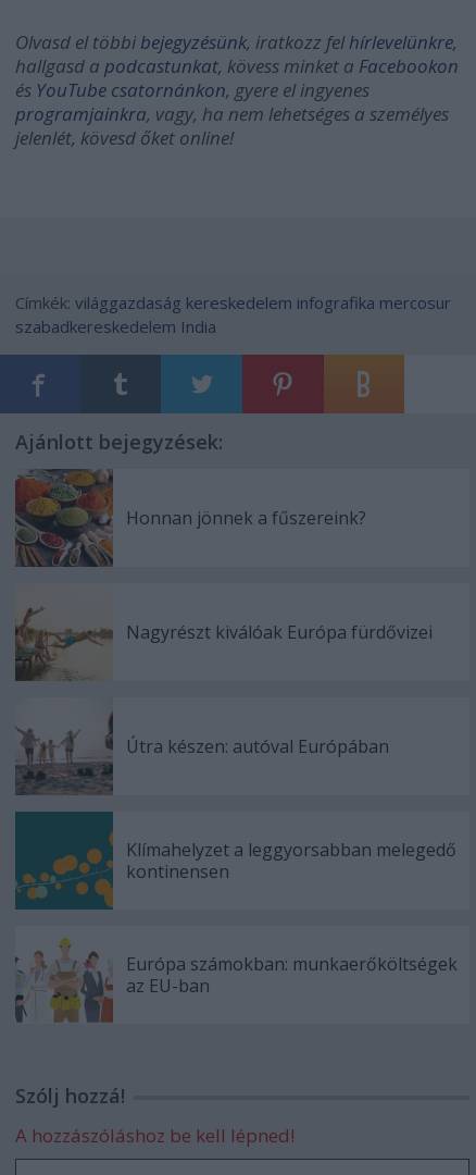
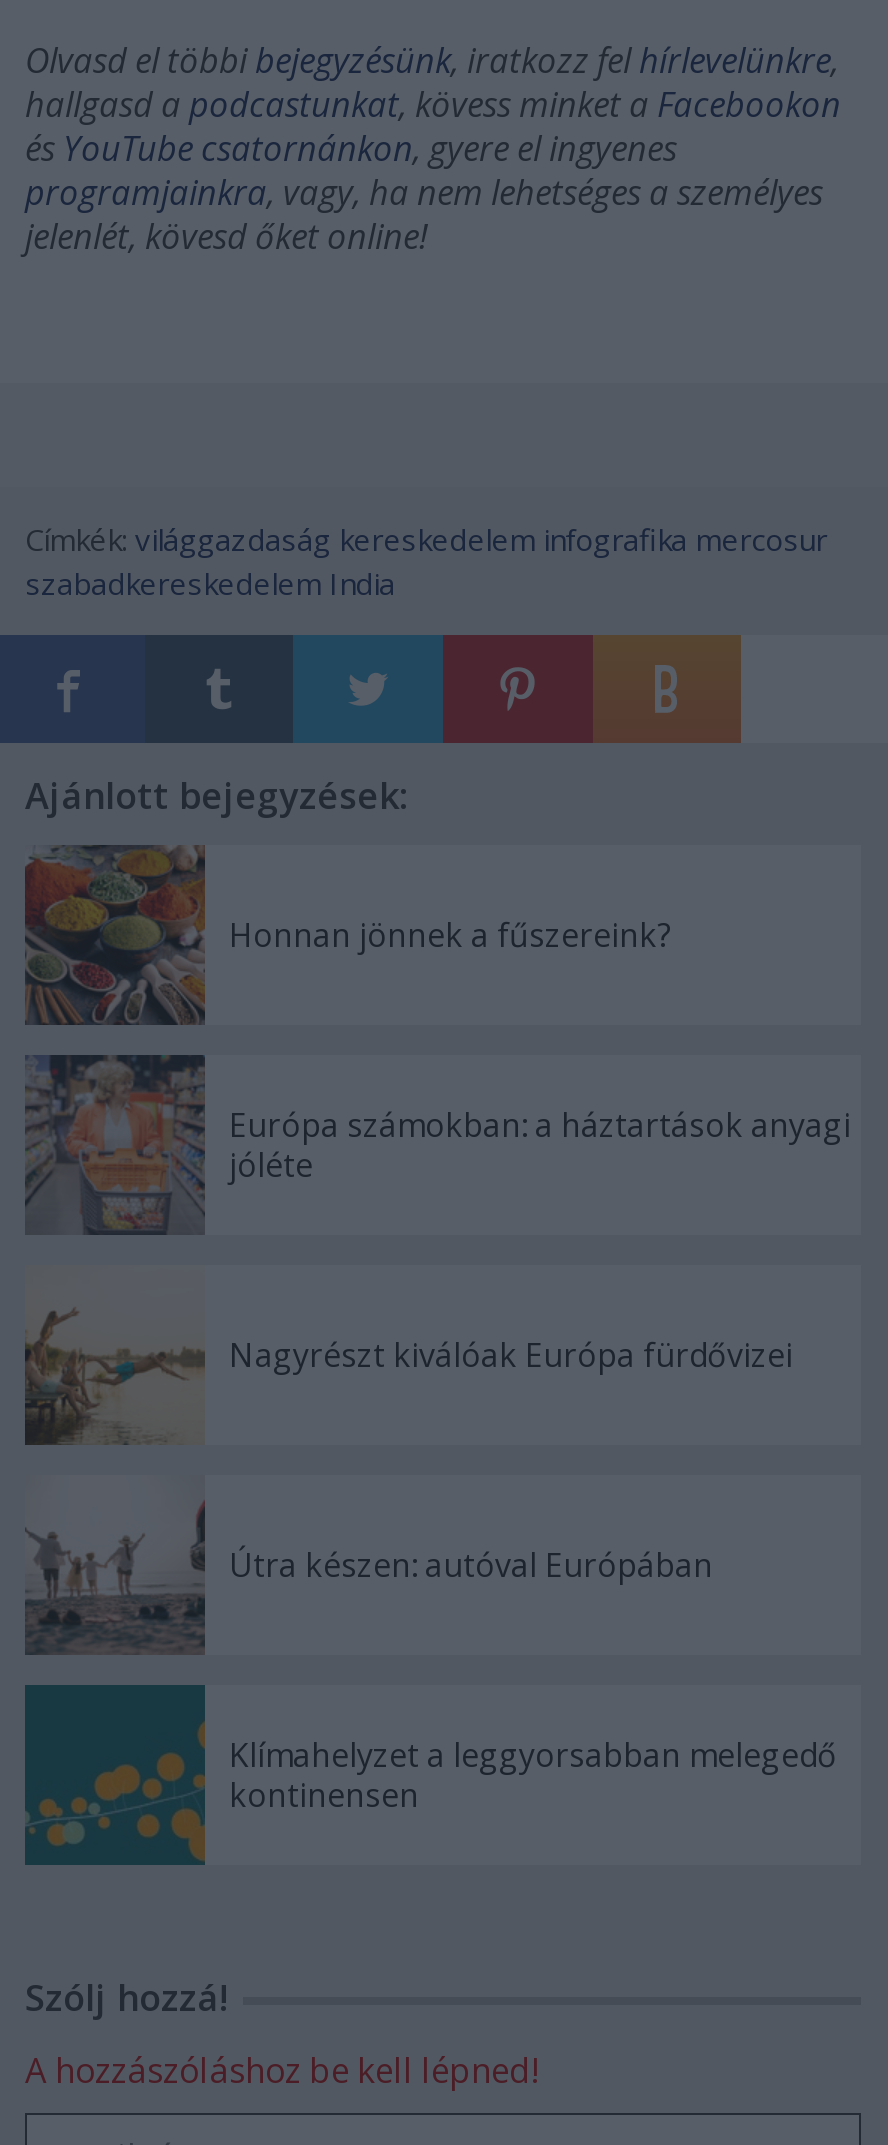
+ [image]
+ Európa számokban: a háztartások anyagi
+ jóléte

moved down: Nagyrészt kiválóak Európa fürdővizei | Útra készen: autóval Európában | Klímahelyzet a leggyorsabban melegedő | kontinensen

- [image]
- Európa számokban: munkaerőköltségek
- az EU-ban
